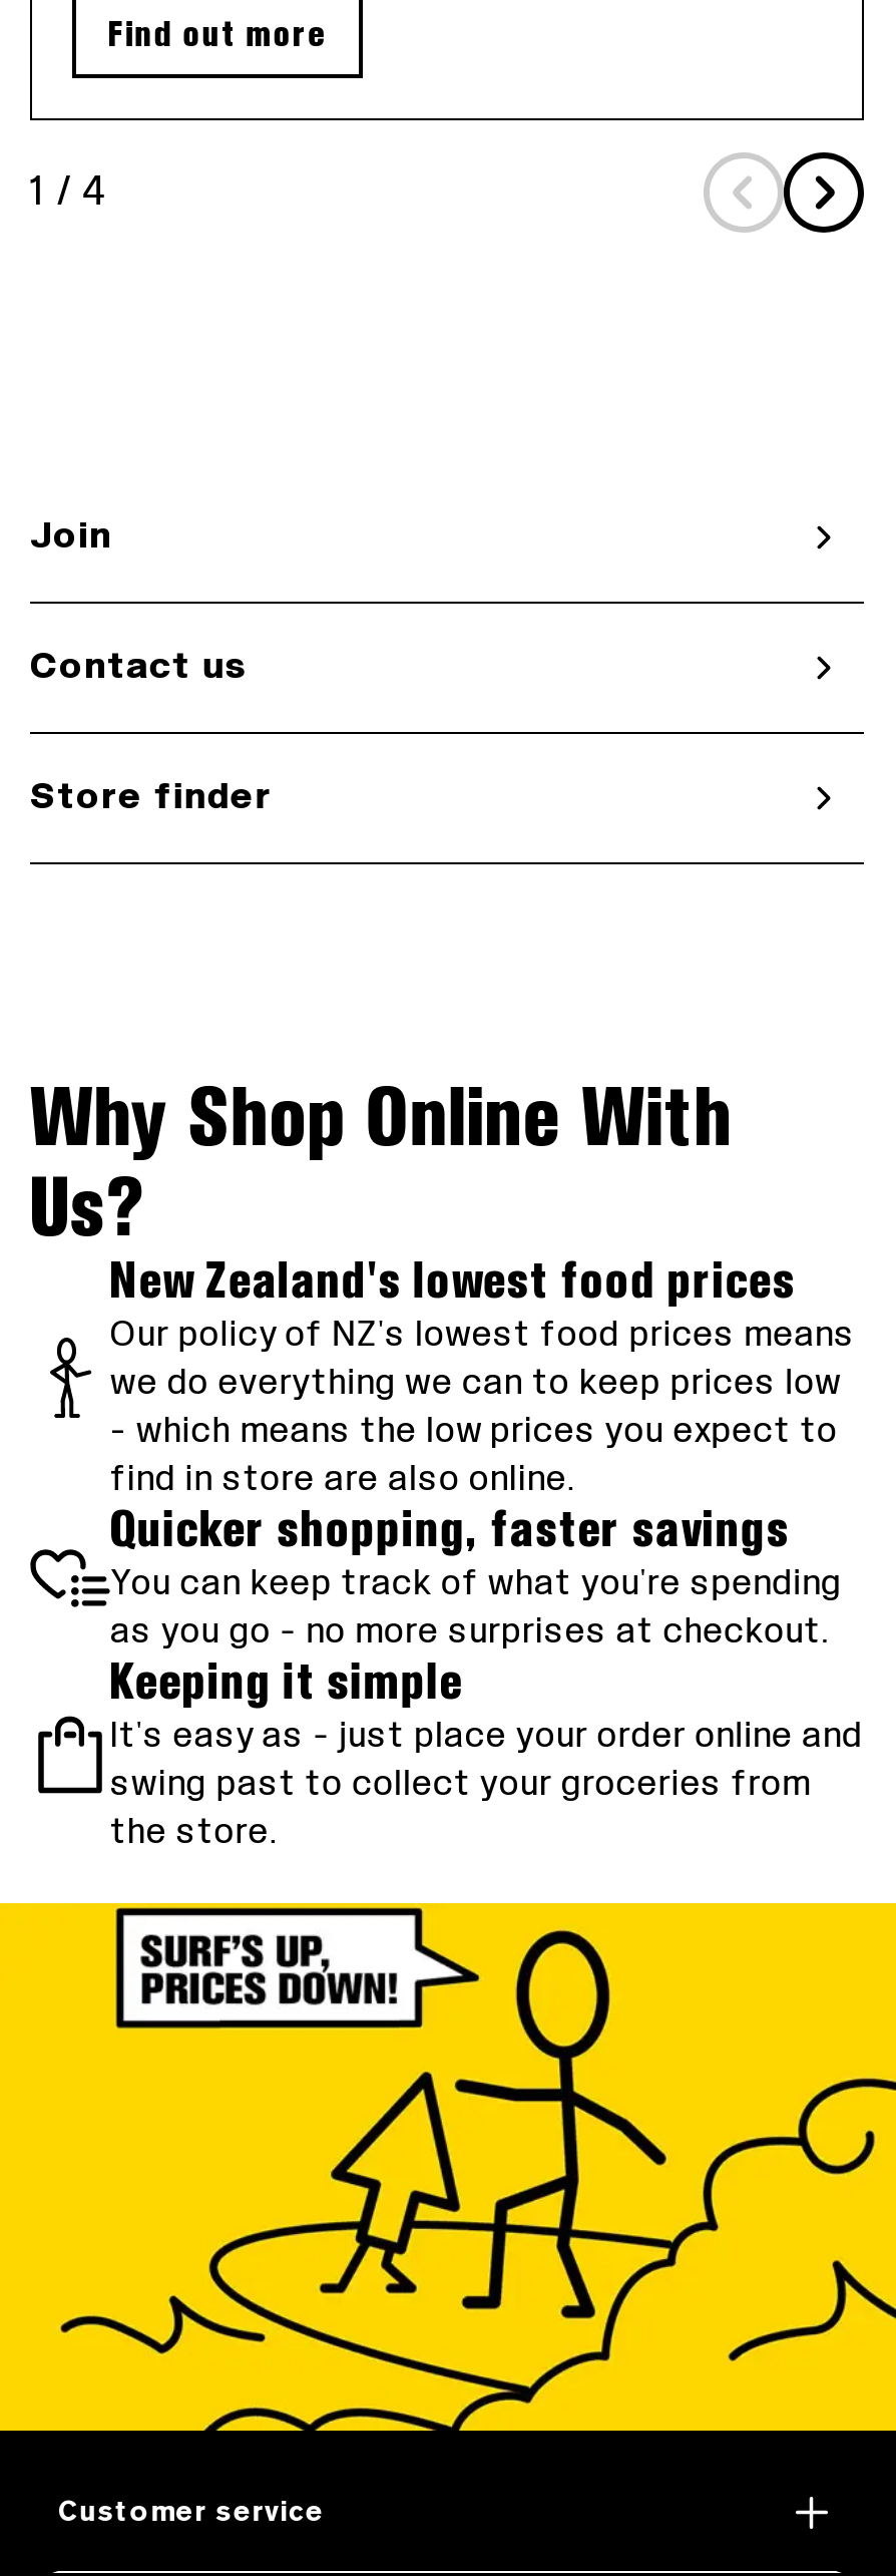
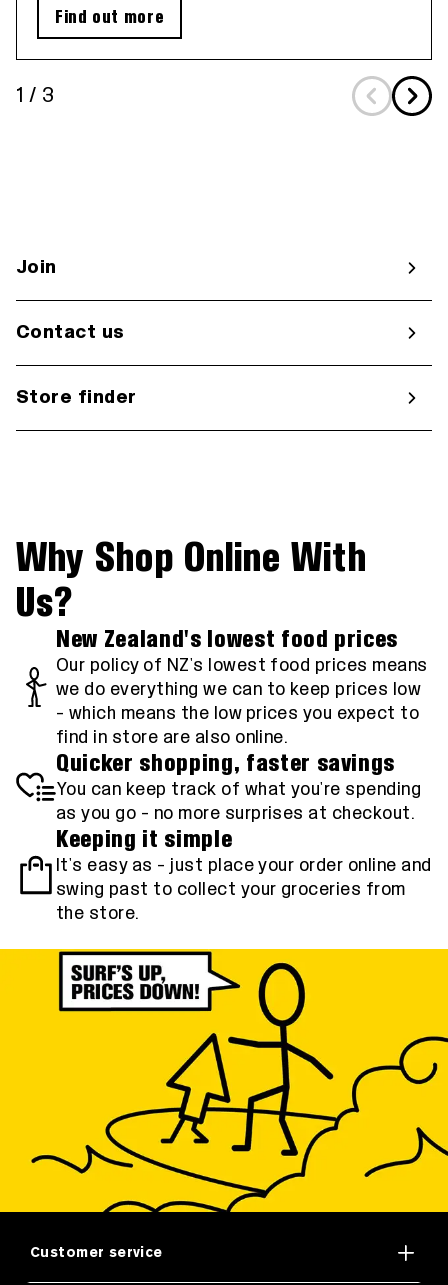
- 1 / 4
+ 1 / 3
